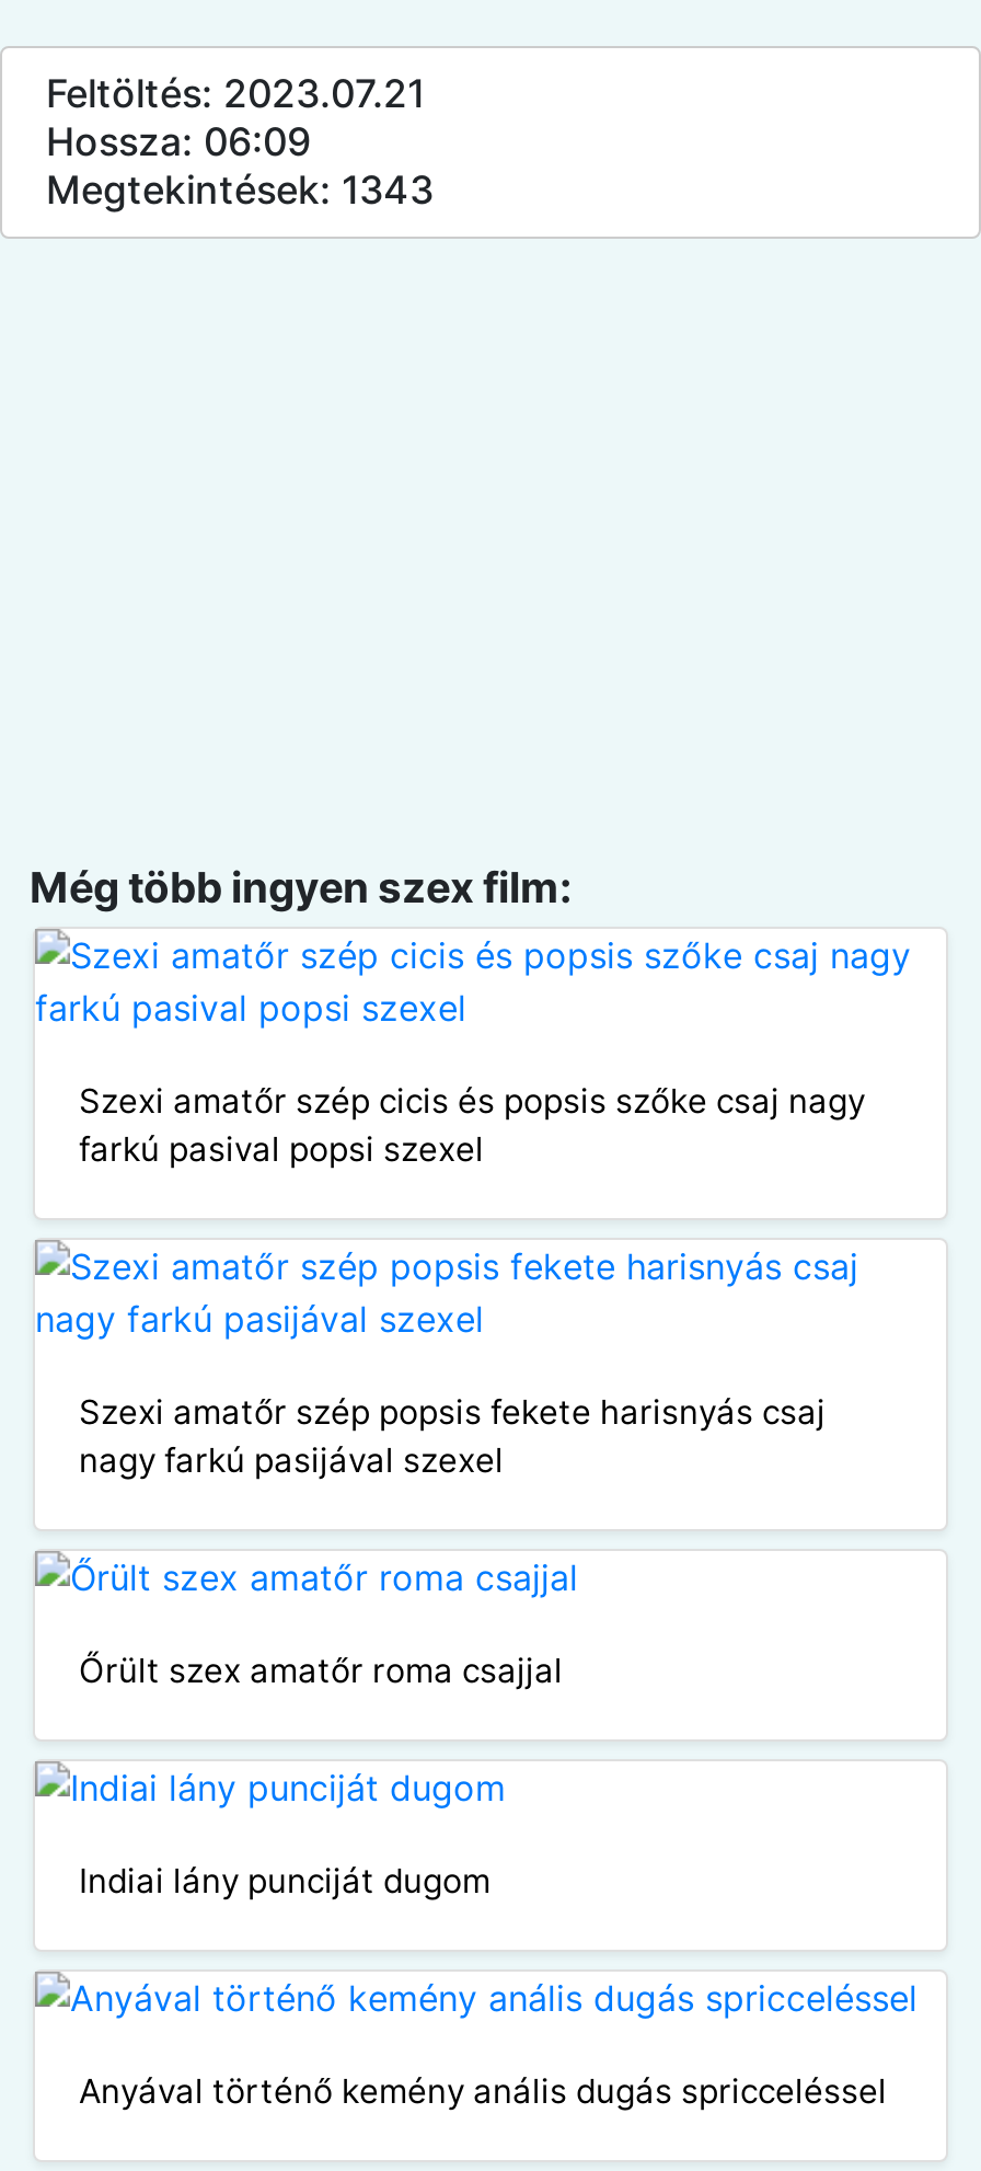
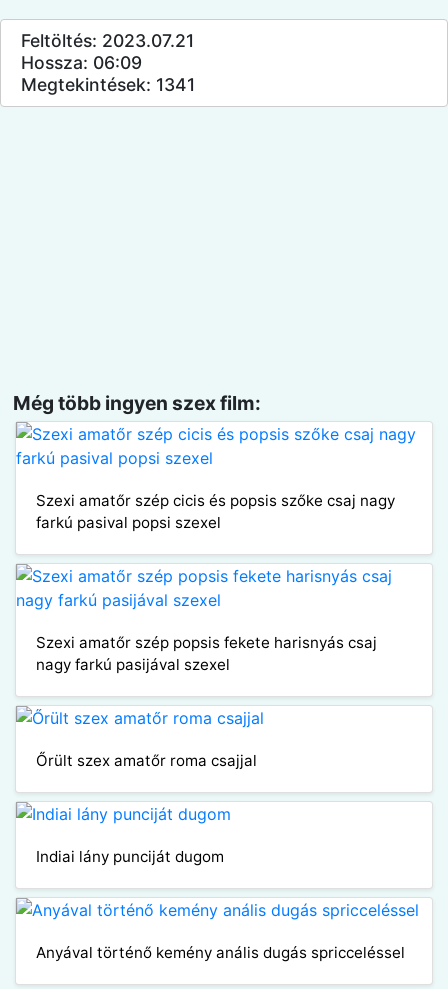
- Megtekintések: 1343
+ Megtekintések: 1341
